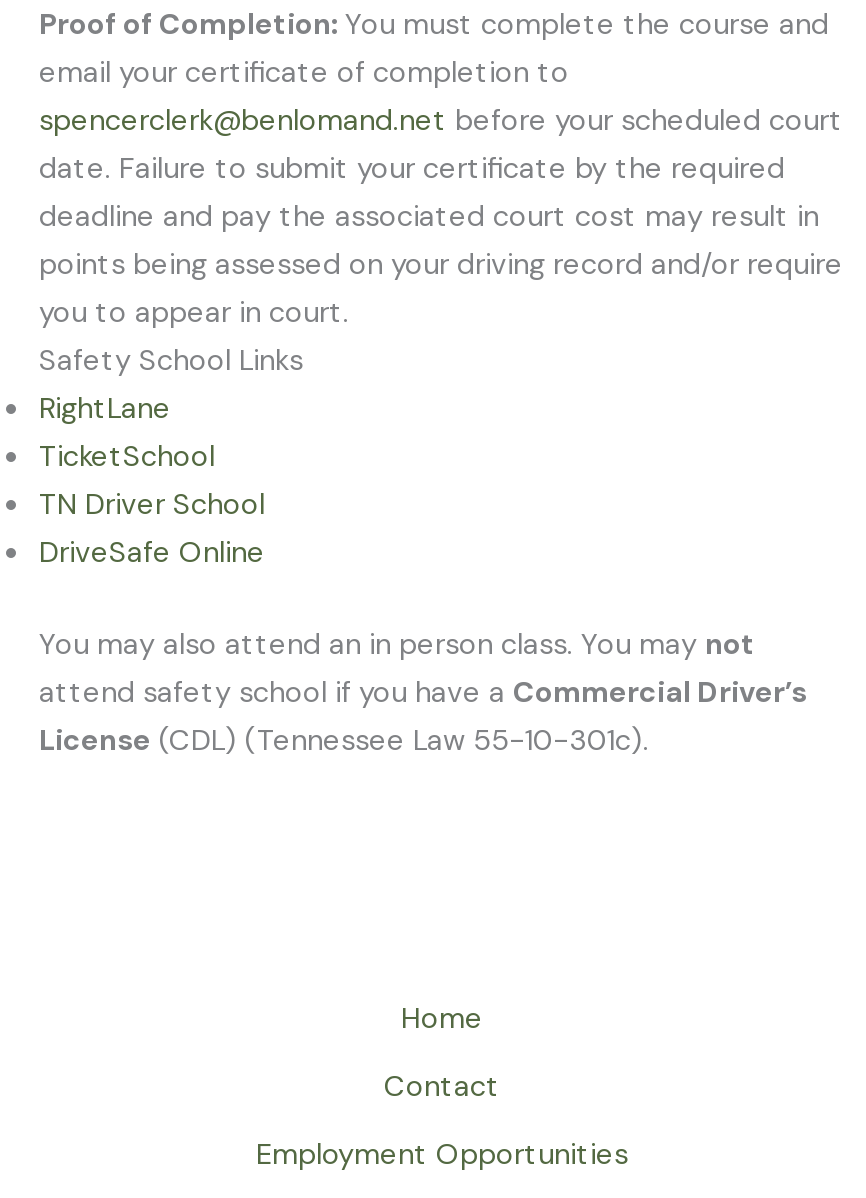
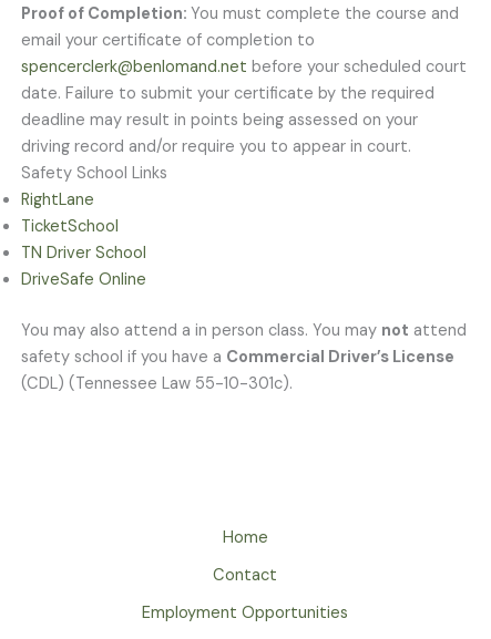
- deadline and pay the associated court cost may result in
- points being assessed on your driving record and/or require
- you to appear in court.
+ deadline may result in points being assessed on your
+ driving record and/or require you to appear in court.

- You may also attend an in person class. You may not
- attend safety school if you have a Commercial Driver’s
- License (CDL) (Tennessee Law 55-10-301c).
+ You may also attend a in person class. You may not attend
+ safety school if you have a Commercial Driver’s License
+ (CDL) (Tennessee Law 55-10-301c).
